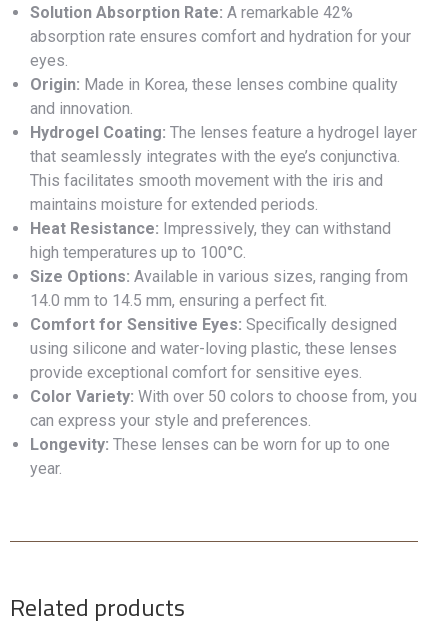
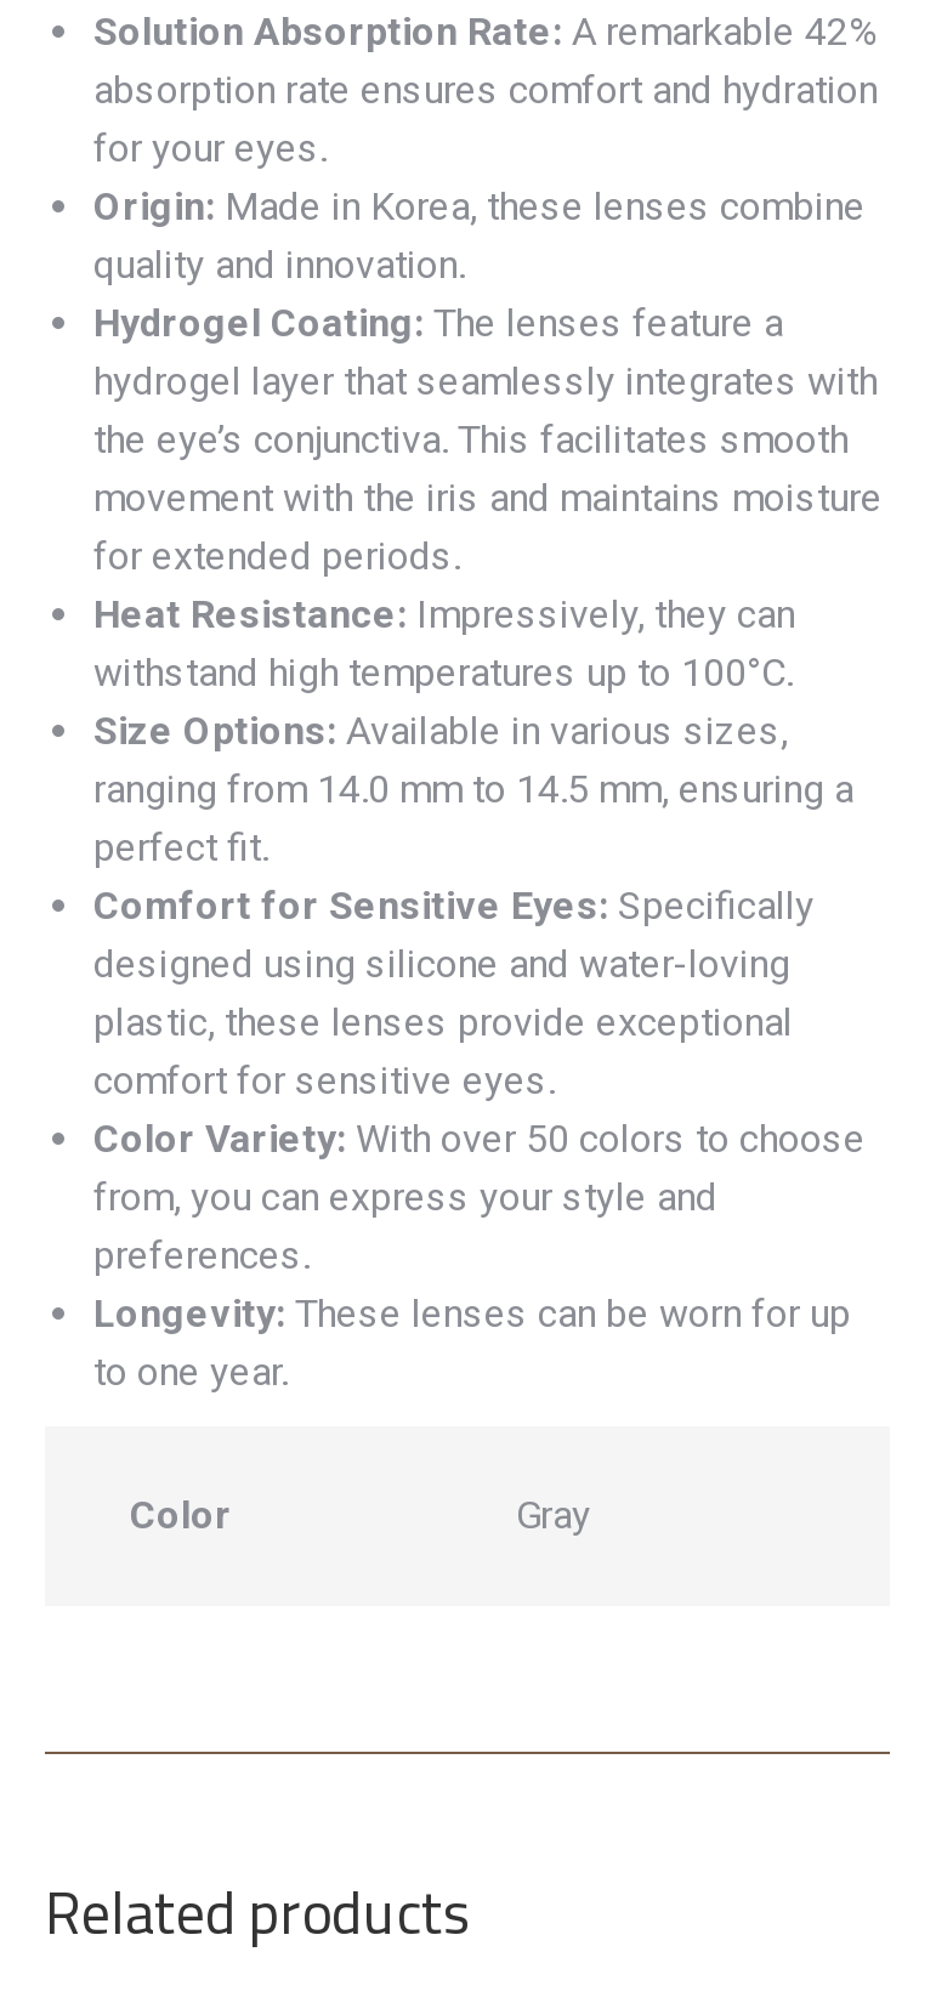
- absorption rate ensures comfort and hydration for your
- eyes.
- Origin: Made in Korea, these lenses combine quality
- and innovation.
- Hydrogel Coating: The lenses feature a hydrogel layer
- that seamlessly integrates with the eye’s conjunctiva.
- This facilitates smooth movement with the iris and
- maintains moisture for extended periods.
- Heat Resistance: Impressively, they can withstand
- high temperatures up to 100°C.
- Size Options: Available in various sizes, ranging from
- 14.0 mm to 14.5 mm, ensuring a perfect fit.
- Comfort for Sensitive Eyes: Specifically designed
- using silicone and water-loving plastic, these lenses
- provide exceptional comfort for sensitive eyes.
- Color Variety: With over 50 colors to choose from, you
- can express your style and preferences.
- Longevity: These lenses can be worn for up to one
- year.
+ absorption rate ensures comfort and hydration
+ for your eyes.
+ Origin: Made in Korea, these lenses combine
+ quality and innovation.
+ Hydrogel Coating: The lenses feature a
+ hydrogel layer that seamlessly integrates with
+ the eye’s conjunctiva. This facilitates smooth
+ movement with the iris and maintains moisture
+ for extended periods.
+ Heat Resistance: Impressively, they can
+ withstand high temperatures up to 100°C.
+ Size Options: Available in various sizes,
+ ranging from 14.0 mm to 14.5 mm, ensuring a
+ perfect fit.
+ Comfort for Sensitive Eyes: Specifically
+ designed using silicone and water-loving
+ plastic, these lenses provide exceptional
+ comfort for sensitive eyes.
+ Color Variety: With over 50 colors to choose
+ from, you can express your style and
+ preferences.
+ Longevity: These lenses can be worn for up
+ to one year.
+ Color
+ Gray
